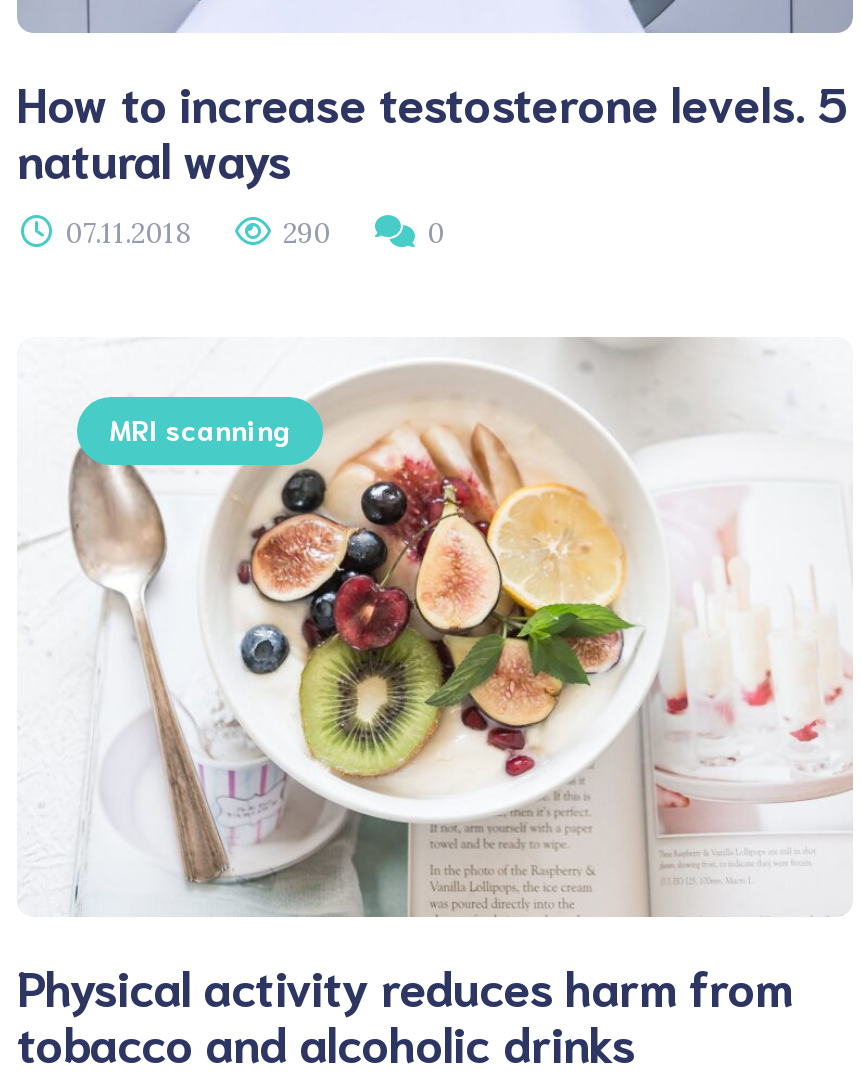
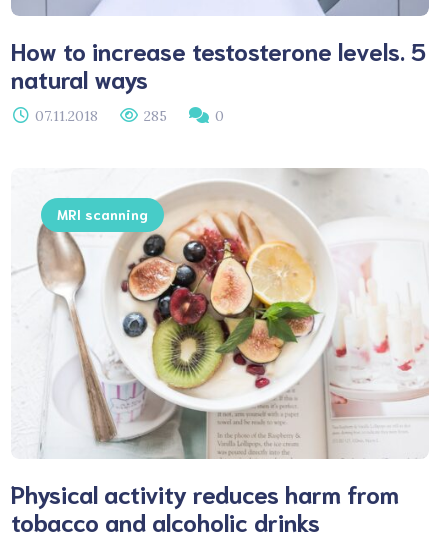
- 290
+ 285
